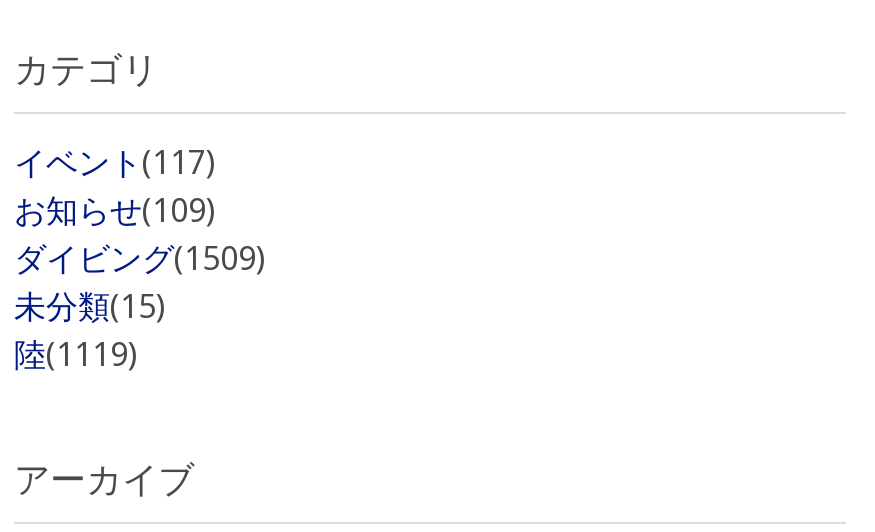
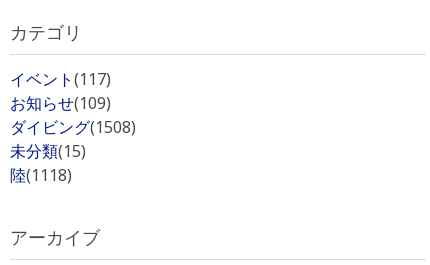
- ダイビング(1509)
+ ダイビング(1508)

- 陸(1119)
+ 陸(1118)
